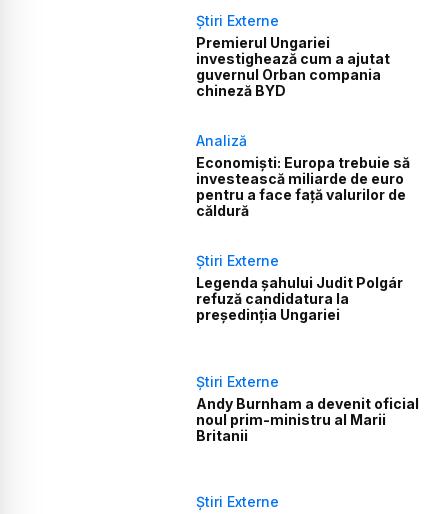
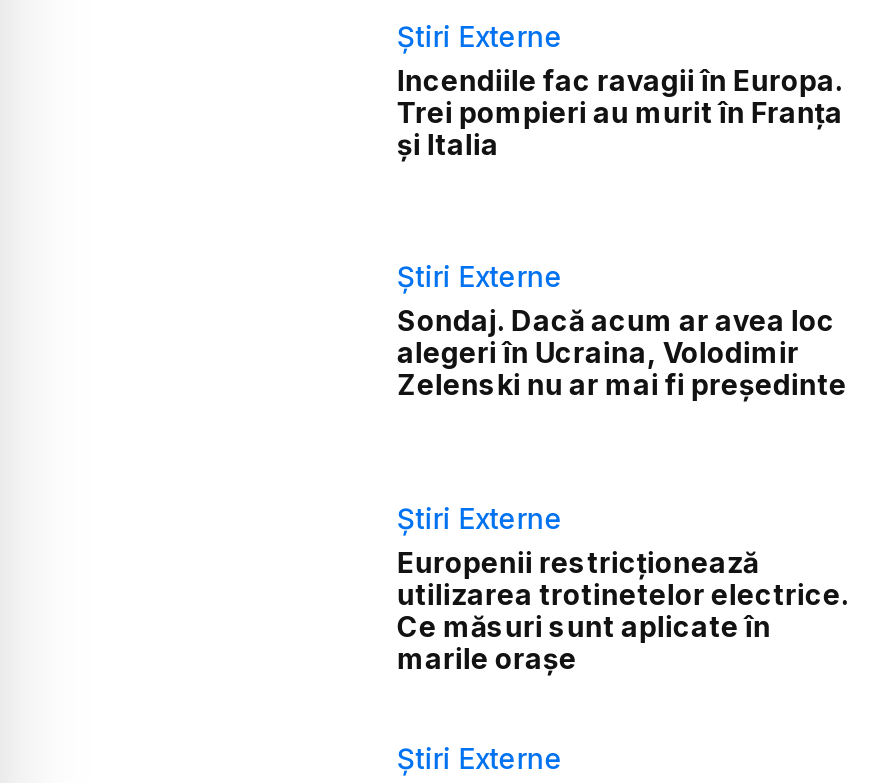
- Premierul Ungariei
- investighează cum a ajutat
- guvernul Orban compania
- chineză BYD
- Analiză
- Economiști: Europa trebuie să
- investească miliarde de euro
- pentru a face față valurilor de
- căldură
+ Incendiile fac ravagii în Europa.
+ Trei pompieri au murit în Franța
+ și Italia

- Legenda șahului Judit Polgár
- refuză candidatura la
- președinția Ungariei
+ Sondaj. Dacă acum ar avea loc
+ alegeri în Ucraina, Volodimir
+ Zelenski nu ar mai fi președinte

- Andy Burnham a devenit oficial
- noul prim-ministru al Marii
- Britanii
+ Europenii restricționează
+ utilizarea trotinetelor electrice.
+ Ce măsuri sunt aplicate în
+ marile orașe
